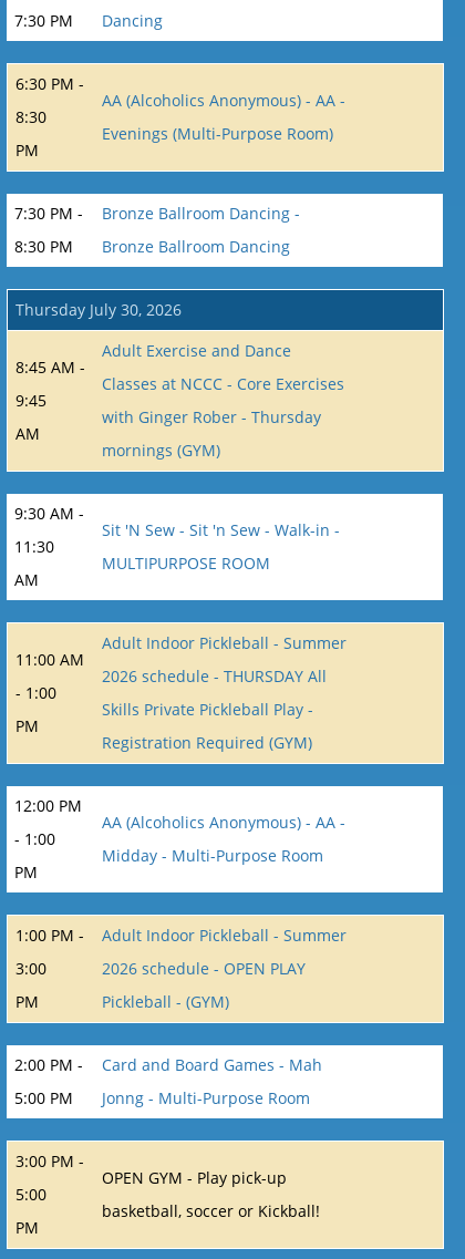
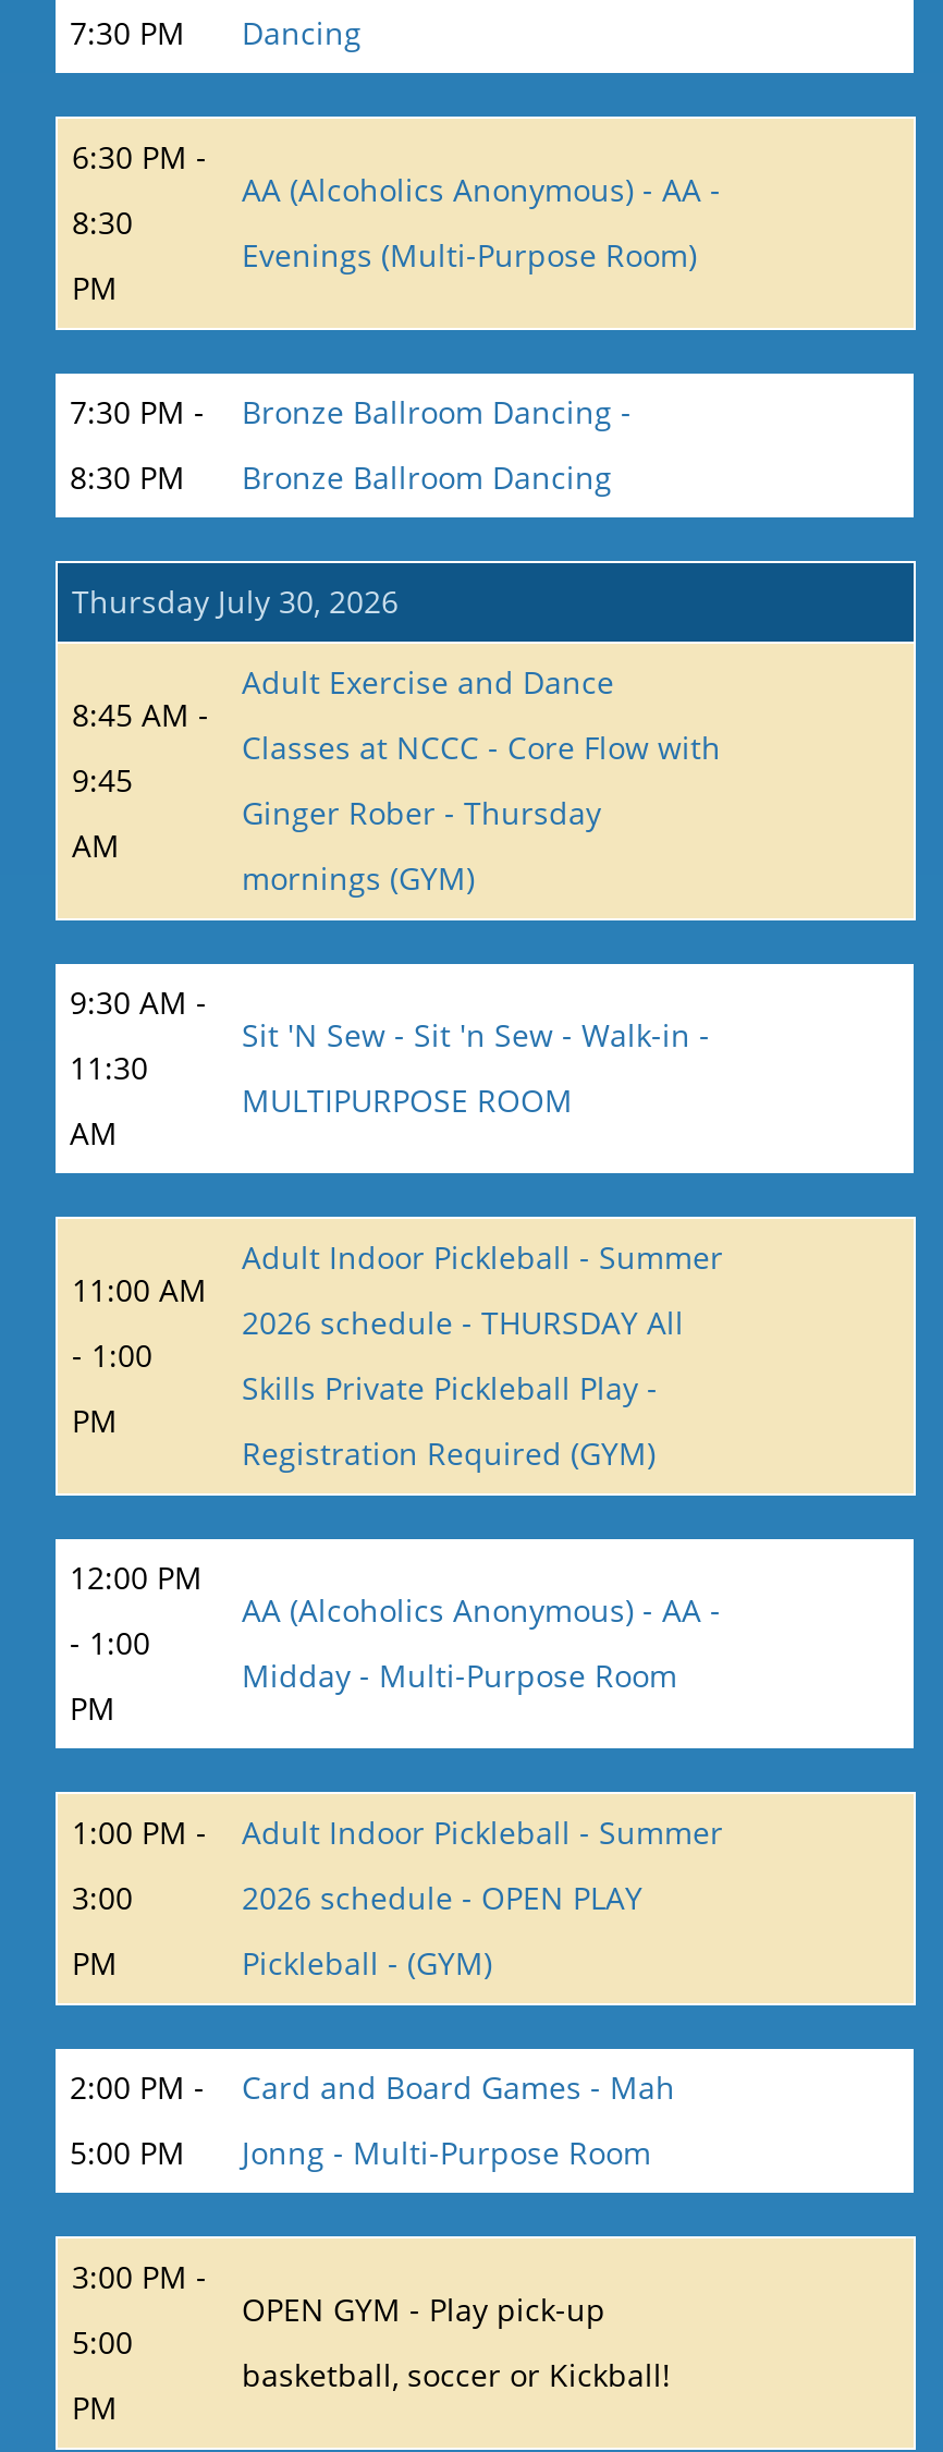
- Classes at NCCC - Core Exercises
+ Classes at NCCC - Core Flow with

- with Ginger Rober - Thursday
+ Ginger Rober - Thursday
